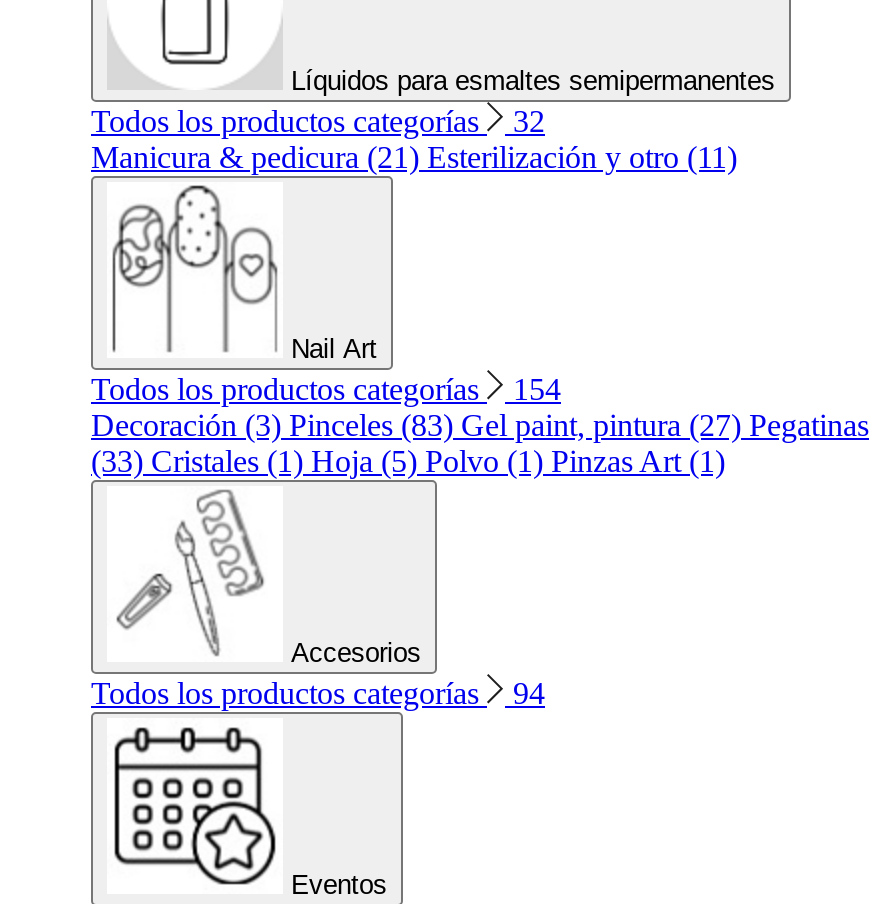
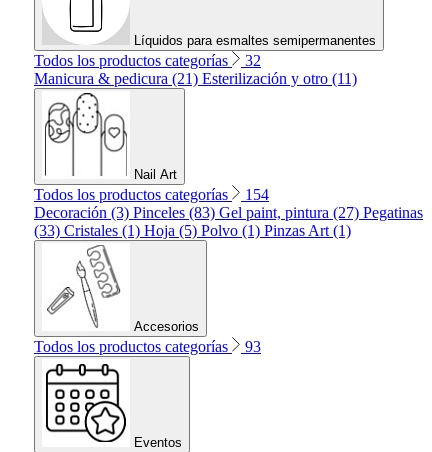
- Todos los productos categorías 94
+ Todos los productos categorías 93
